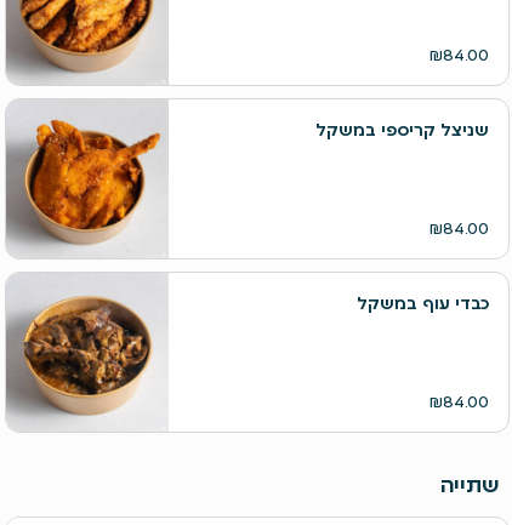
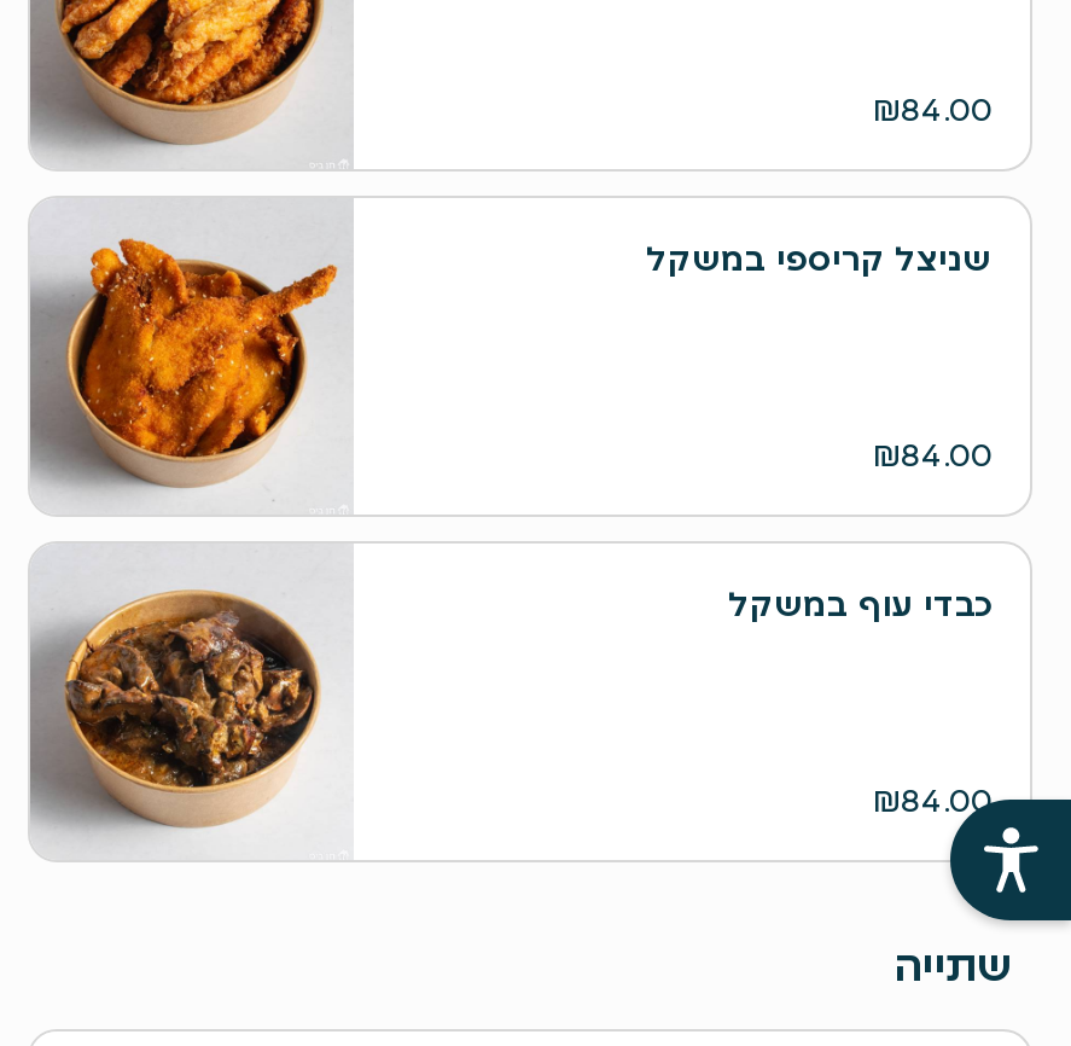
+ [image]
